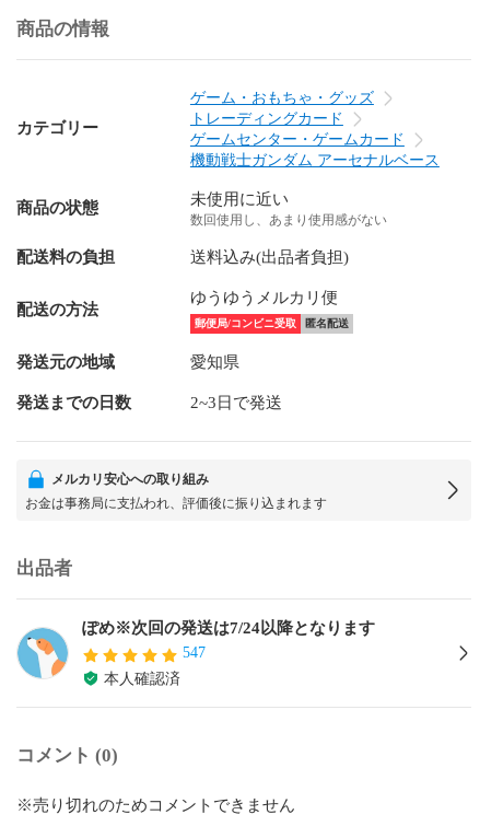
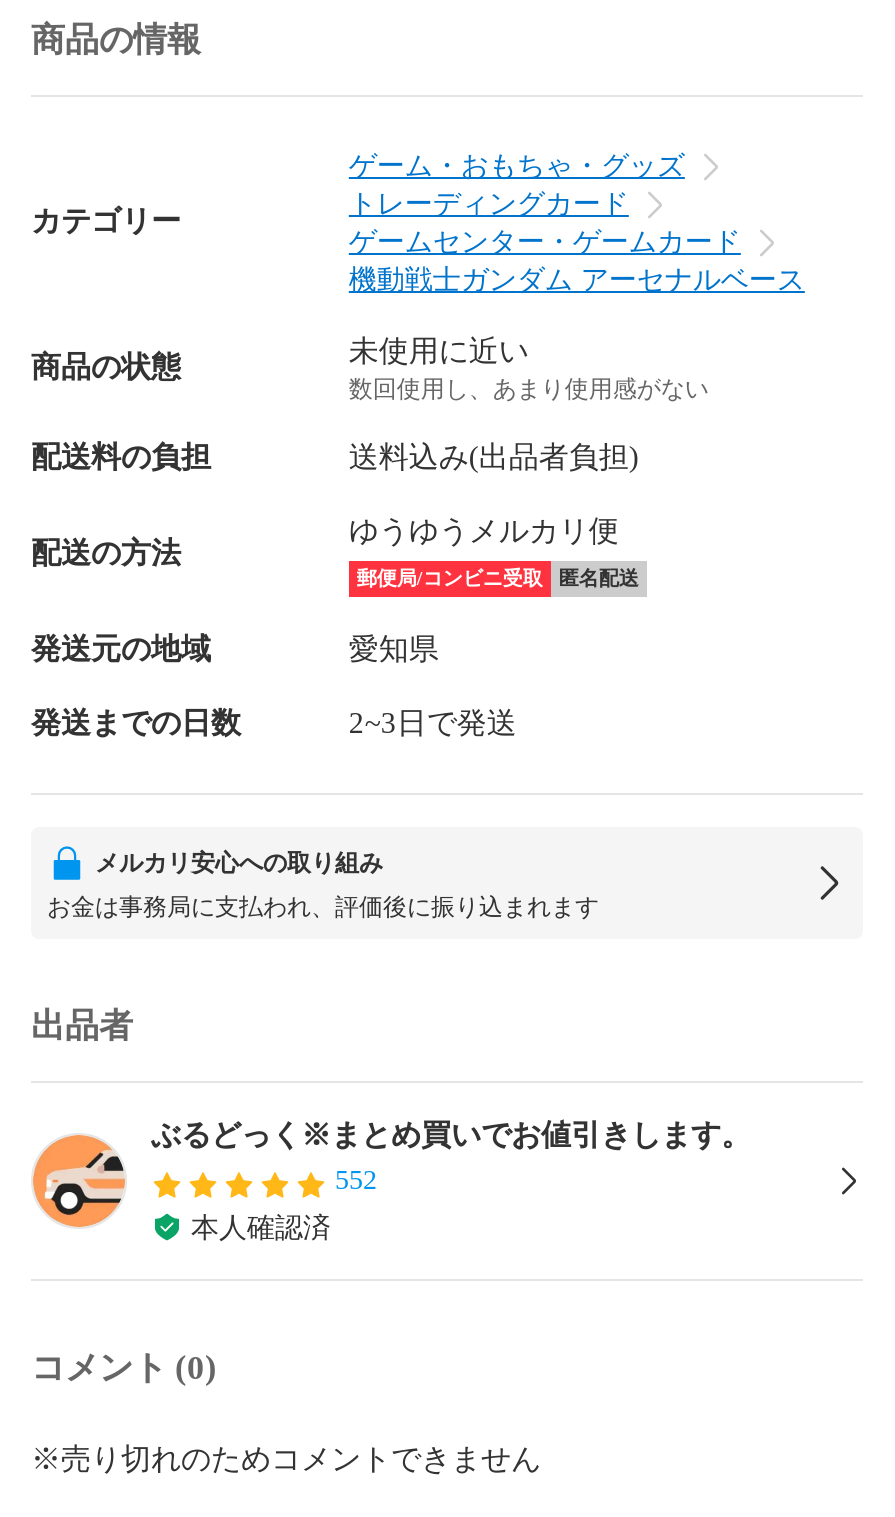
- [image]
- ぽめ※次回の発送は7/24以降となります
- 547
+ [image]
+ ぶるどっく※まとめ買いでお値引きします。
+ 552
